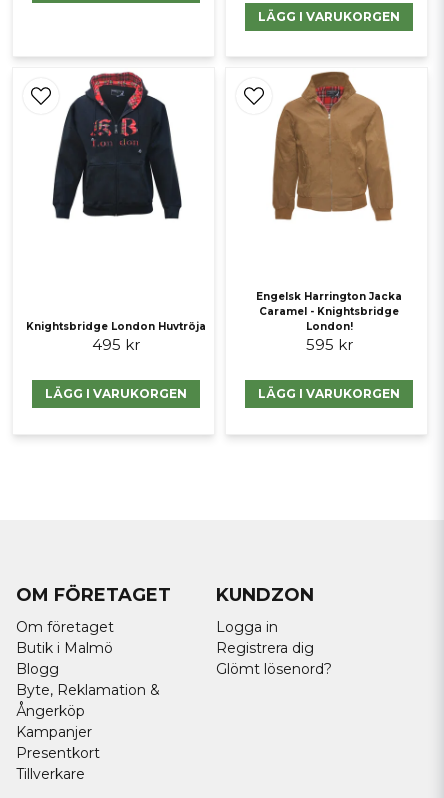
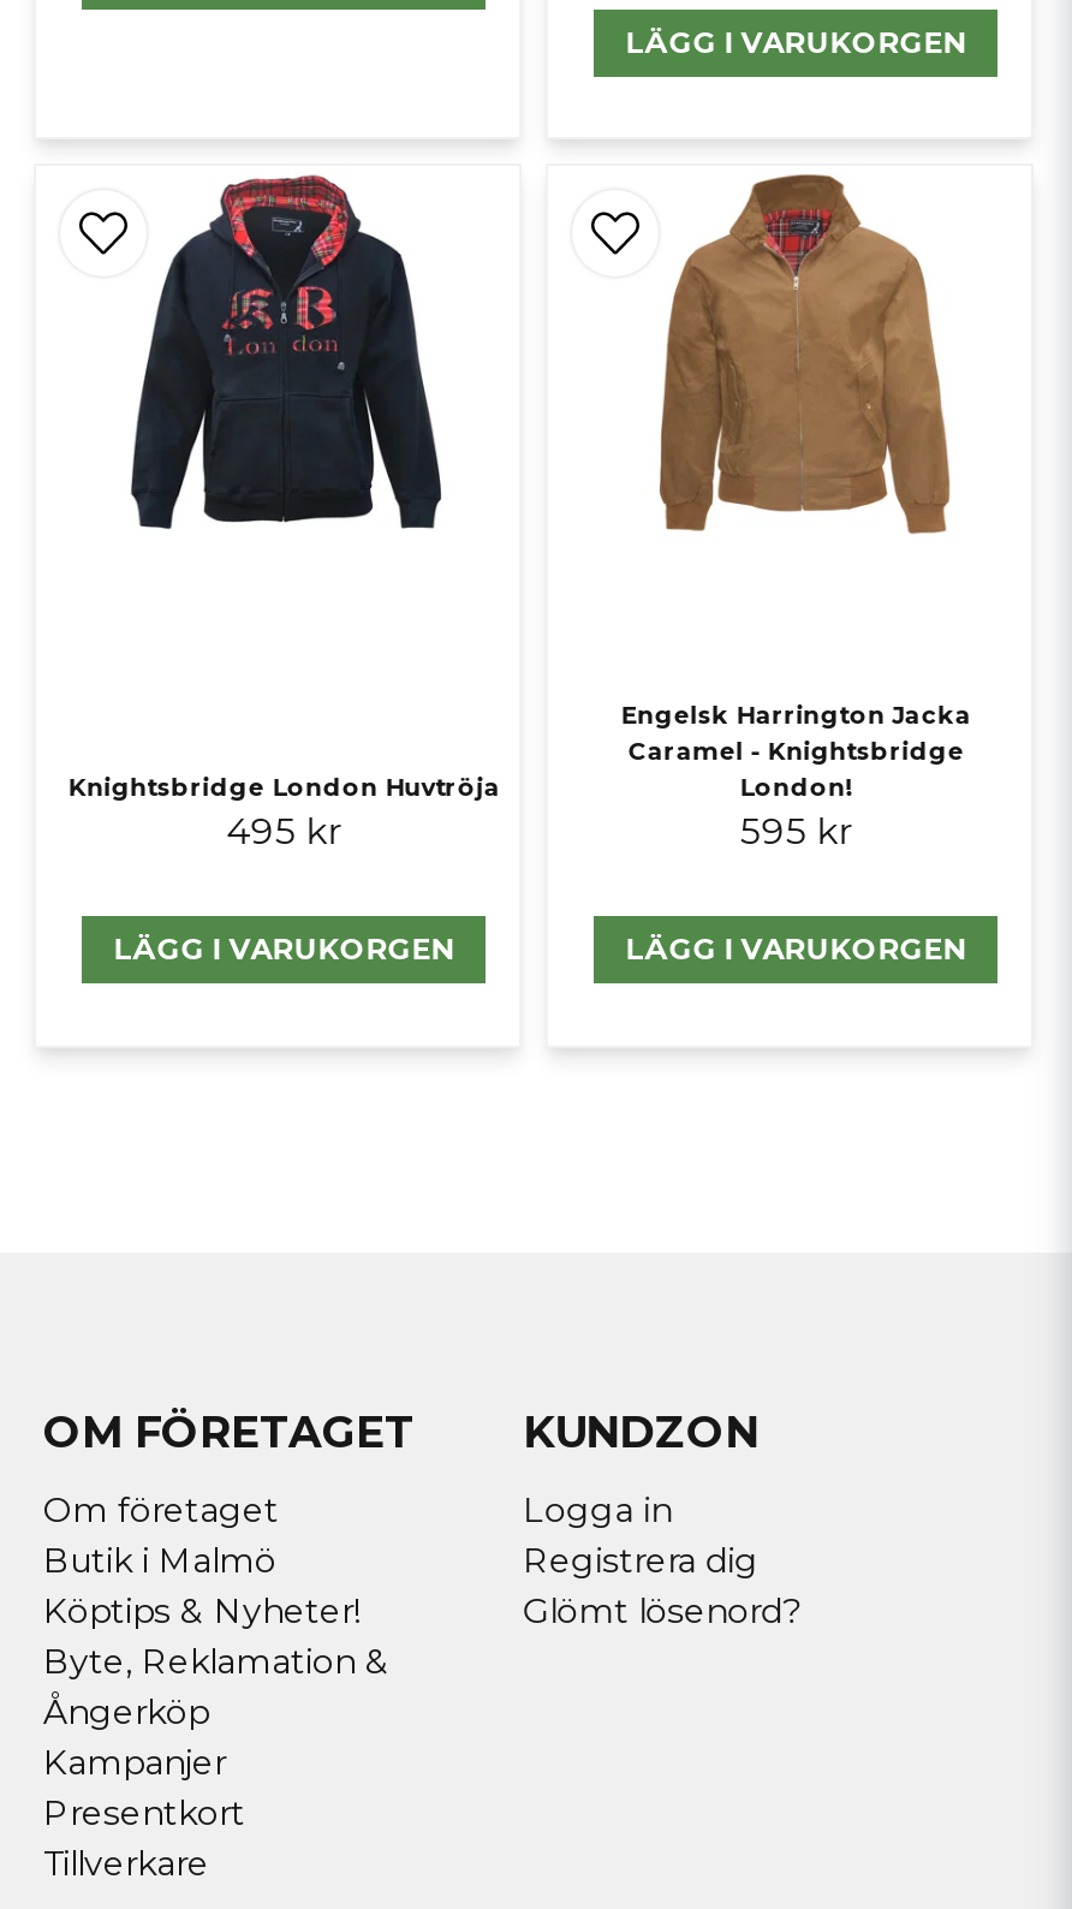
- Blogg
+ Köptips & Nyheter!
